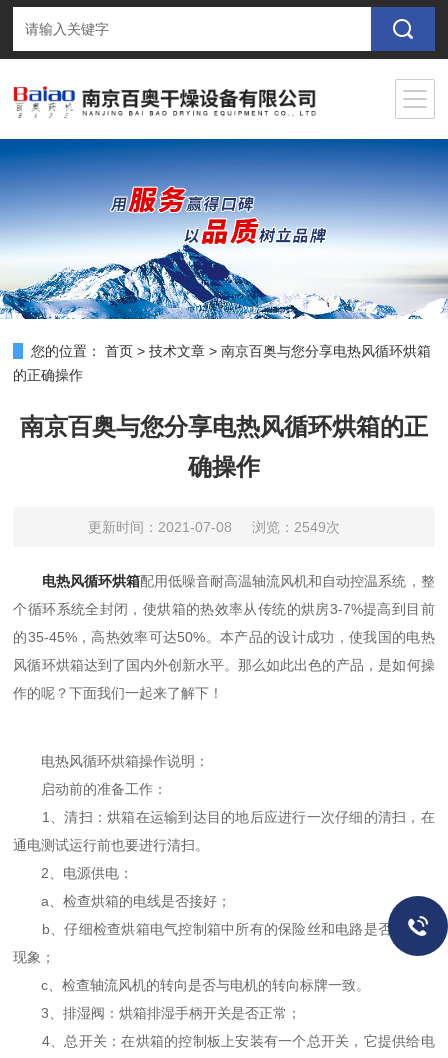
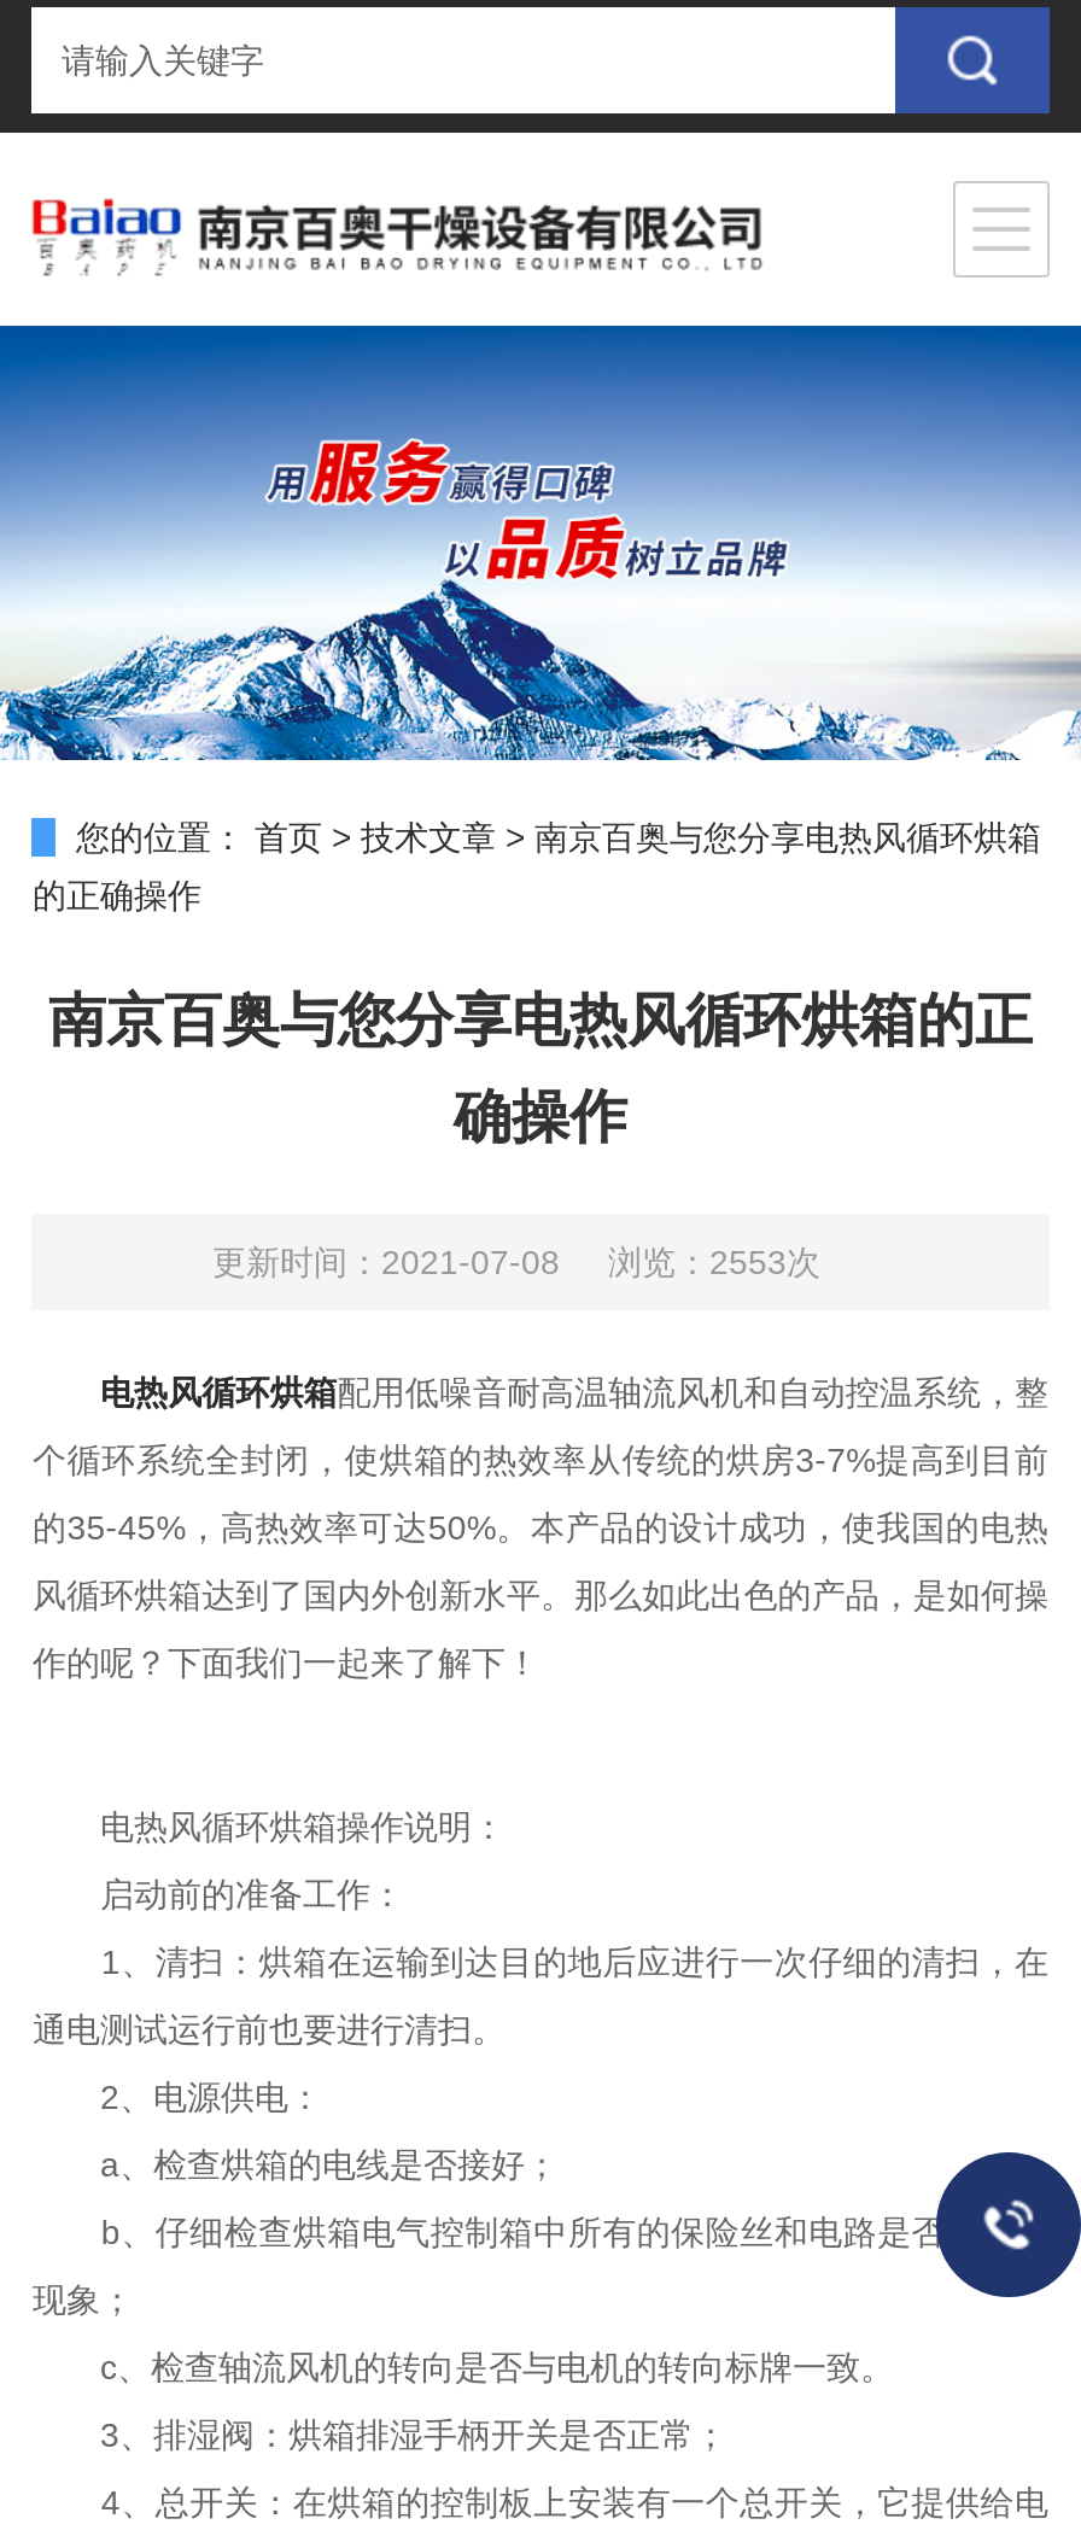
- 更新时间：2021-07-08 浏览：2549次
+ 更新时间：2021-07-08 浏览：2553次
